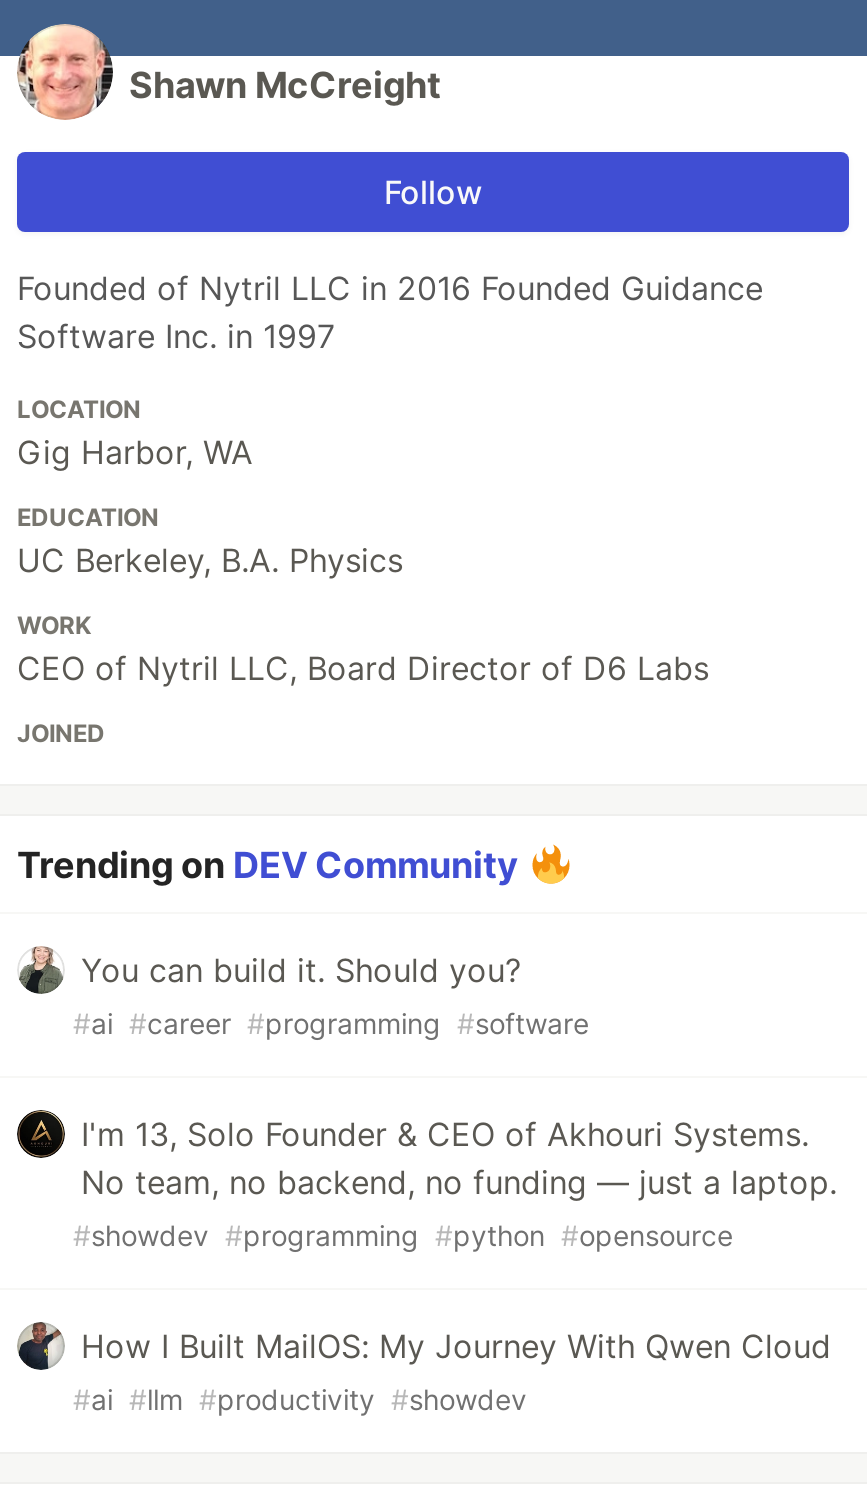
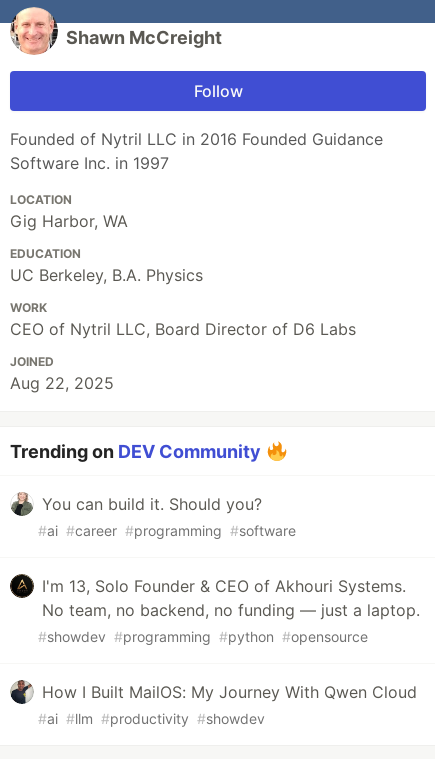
+ Aug 22, 2025
